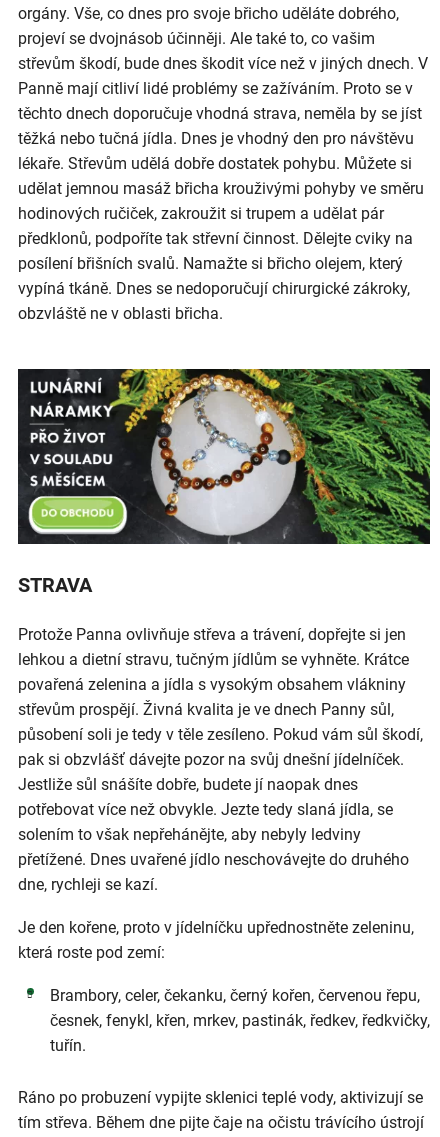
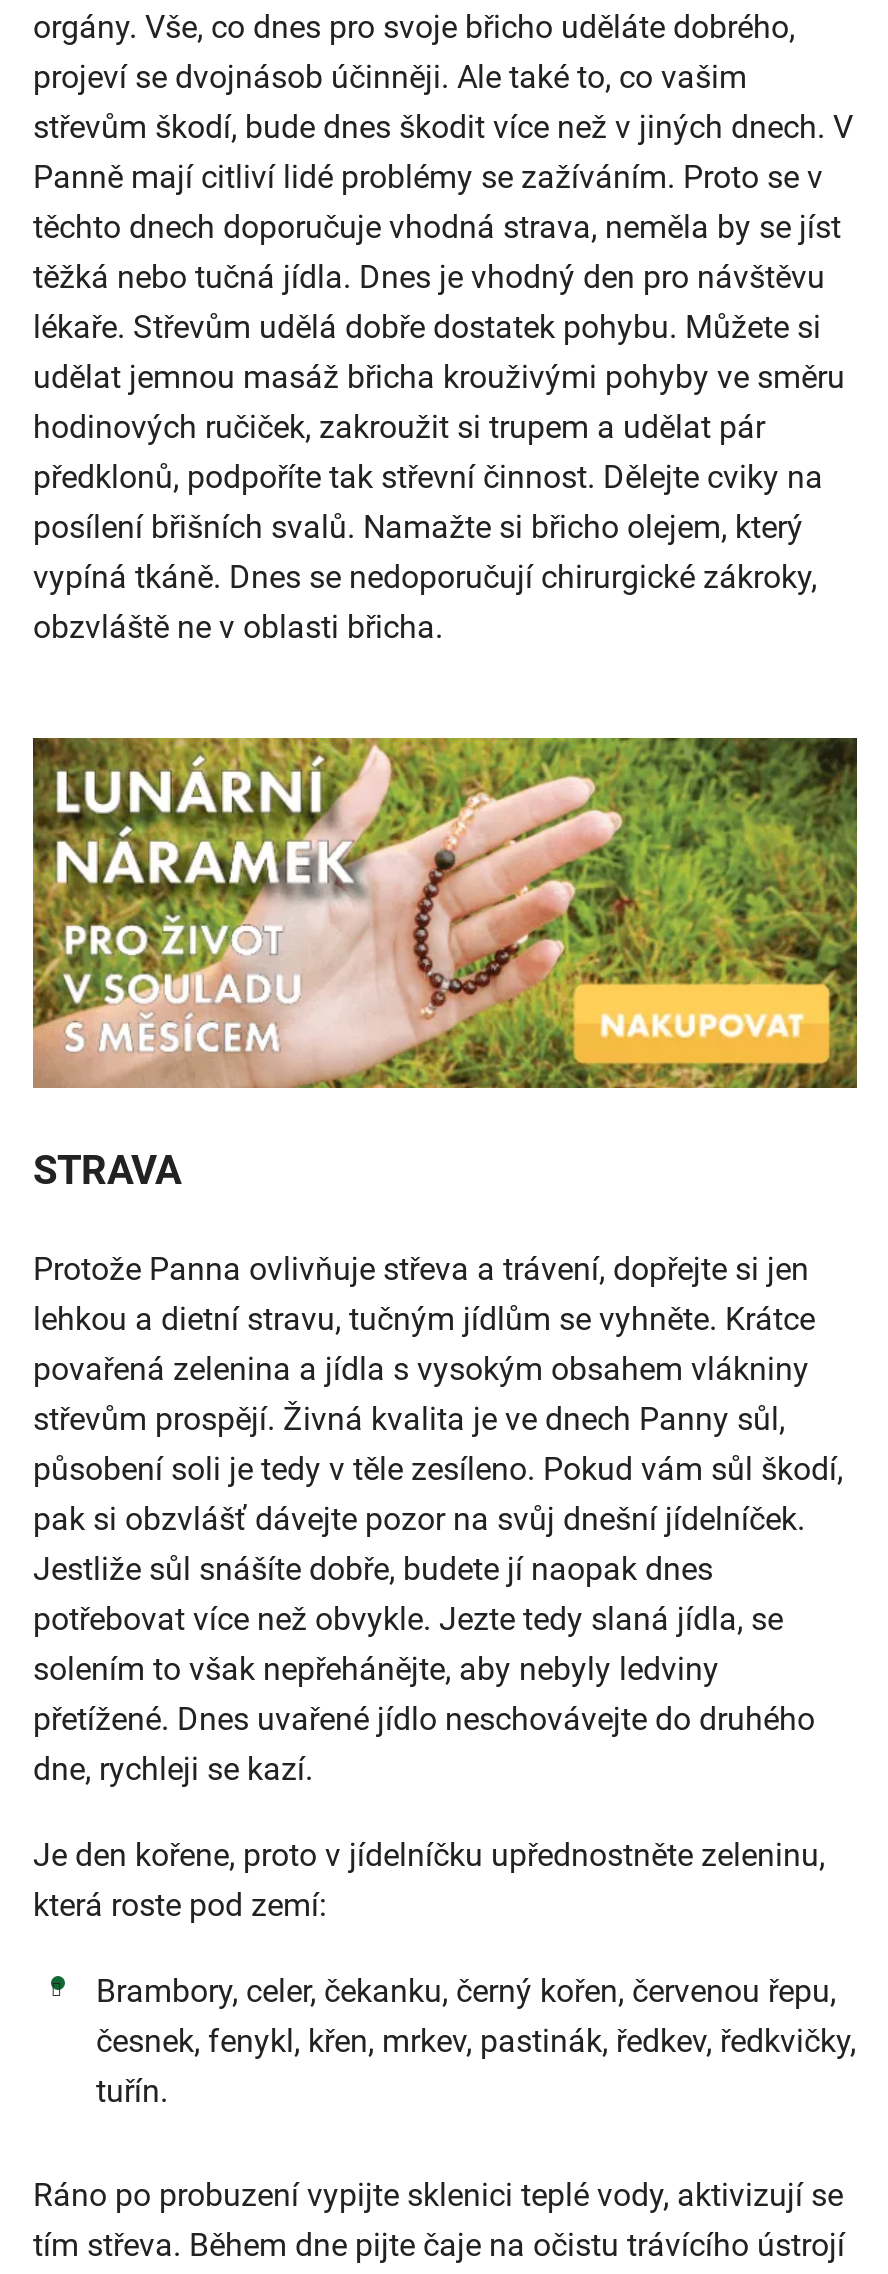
- [image]
+ [image]
